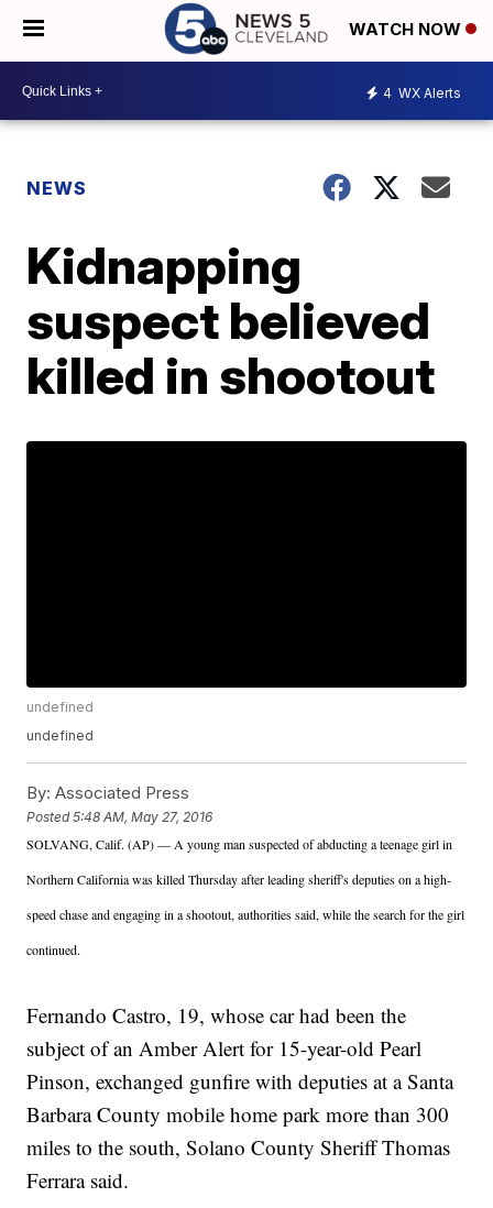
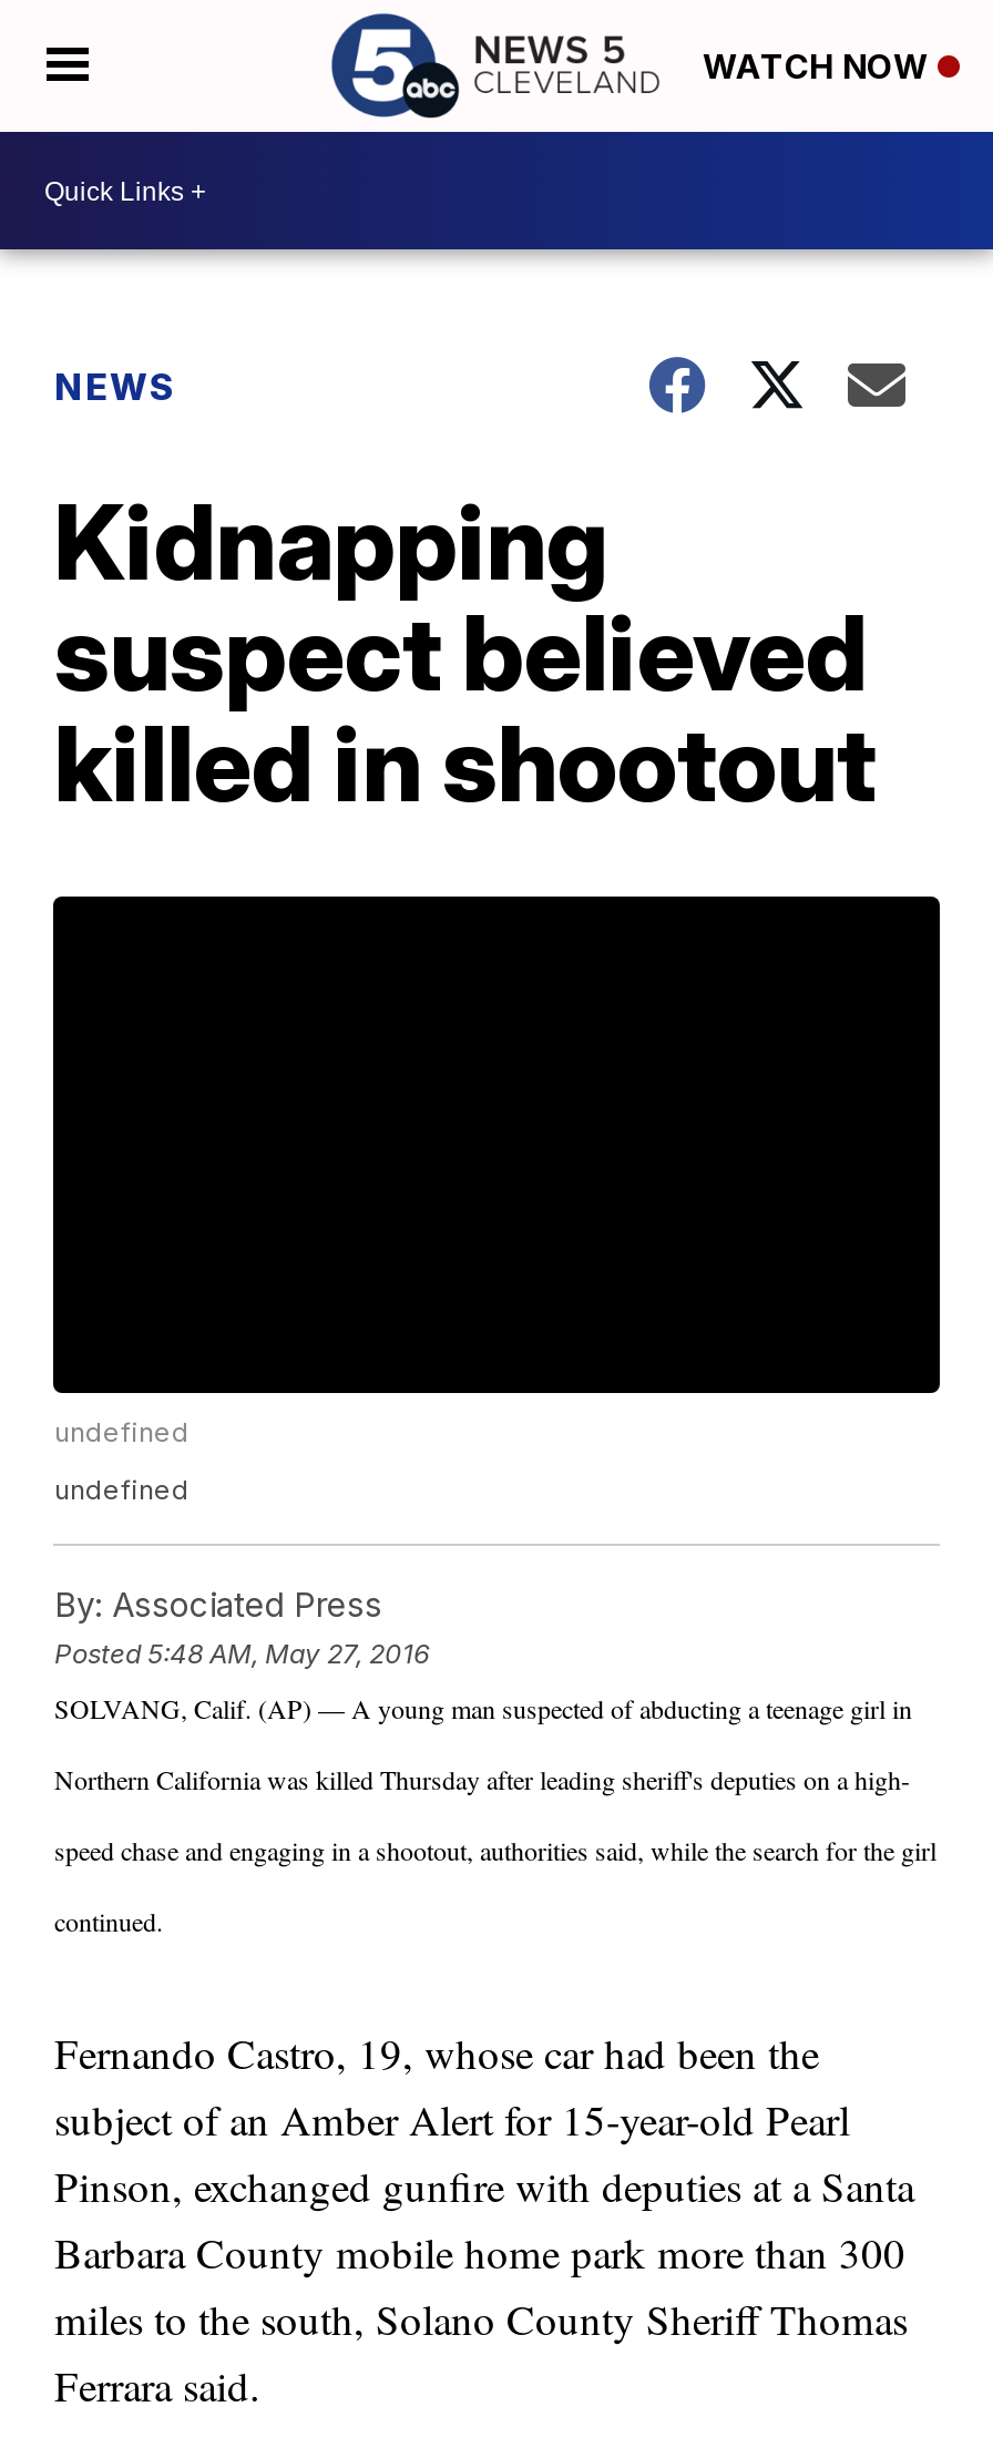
- 4 WX Alerts
